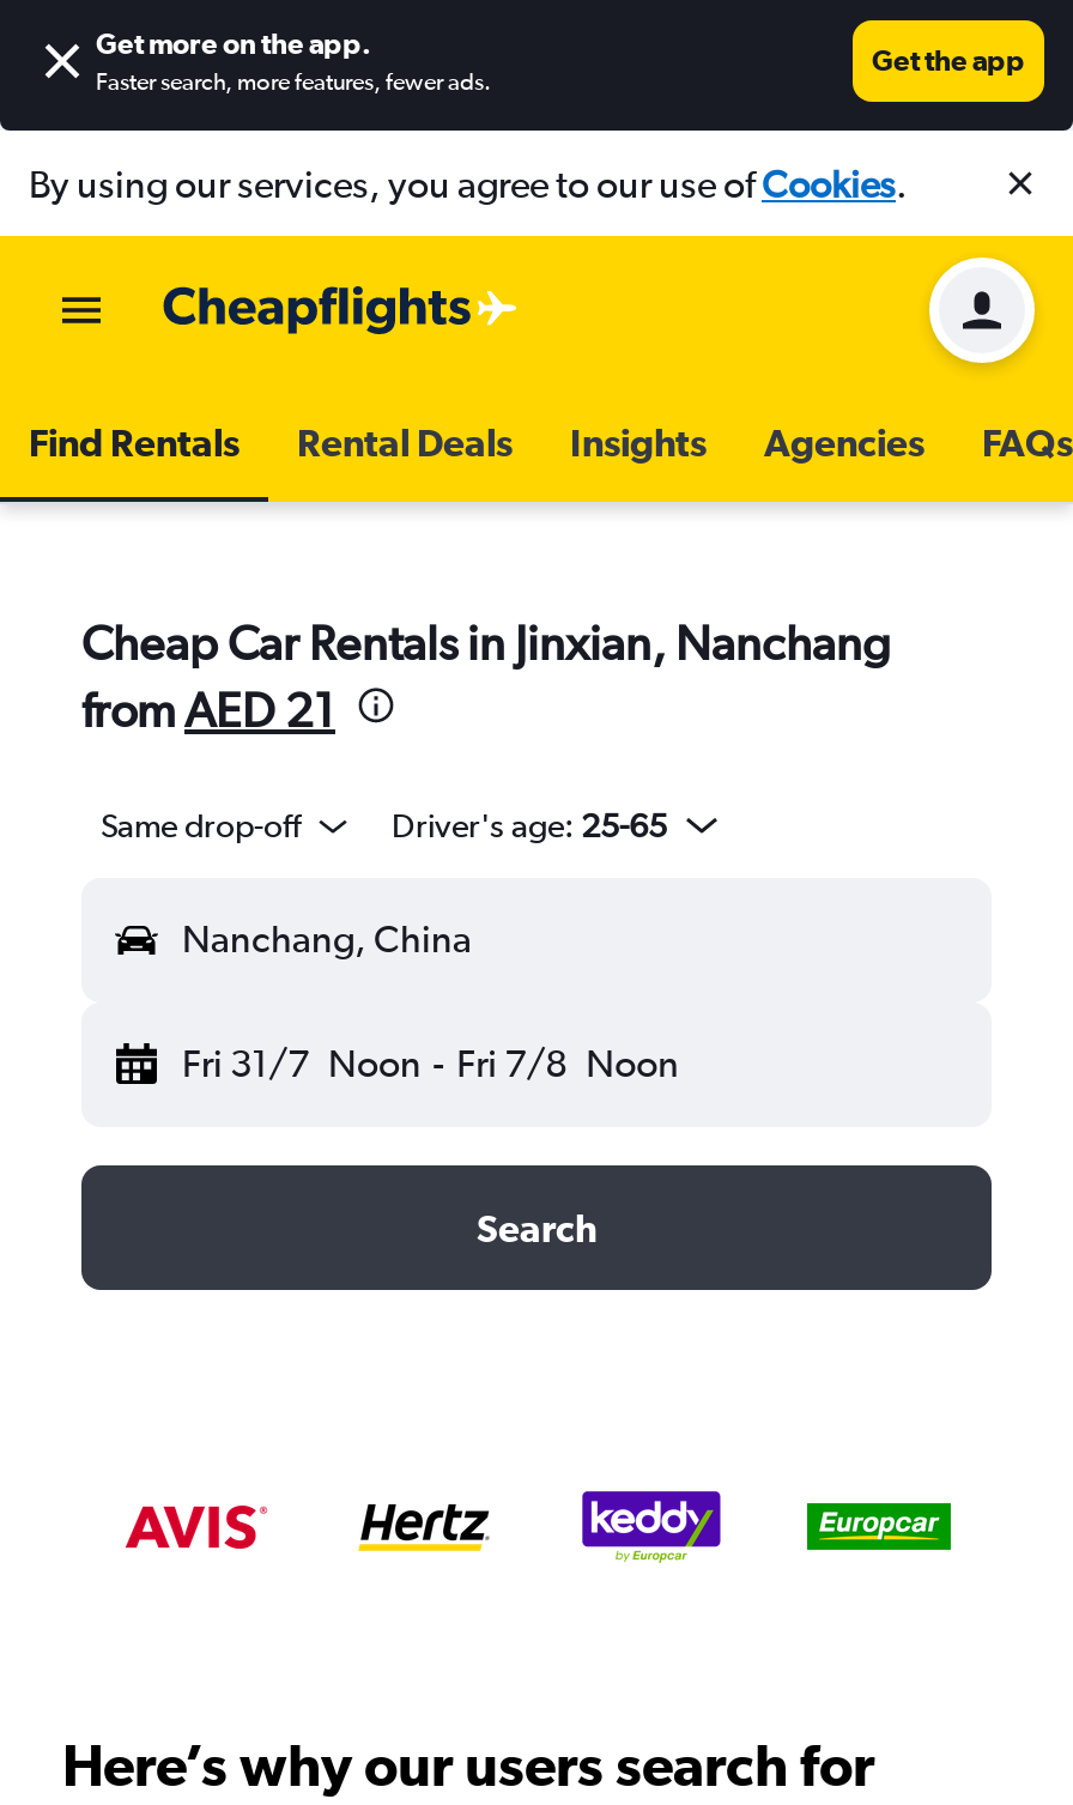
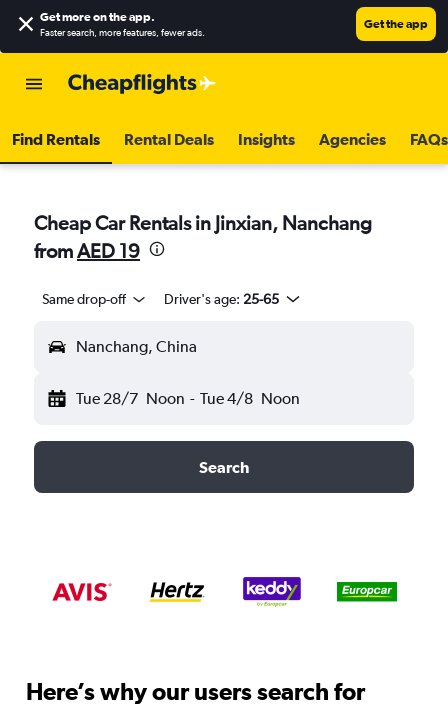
- By using our services, you agree to our use ofCookies.

- [image]

- from AED 21
+ from AED 19

- Fri 31/7 Noon - Fri 7/8 Noon
+ Tue 28/7 Noon - Tue 4/8 Noon
